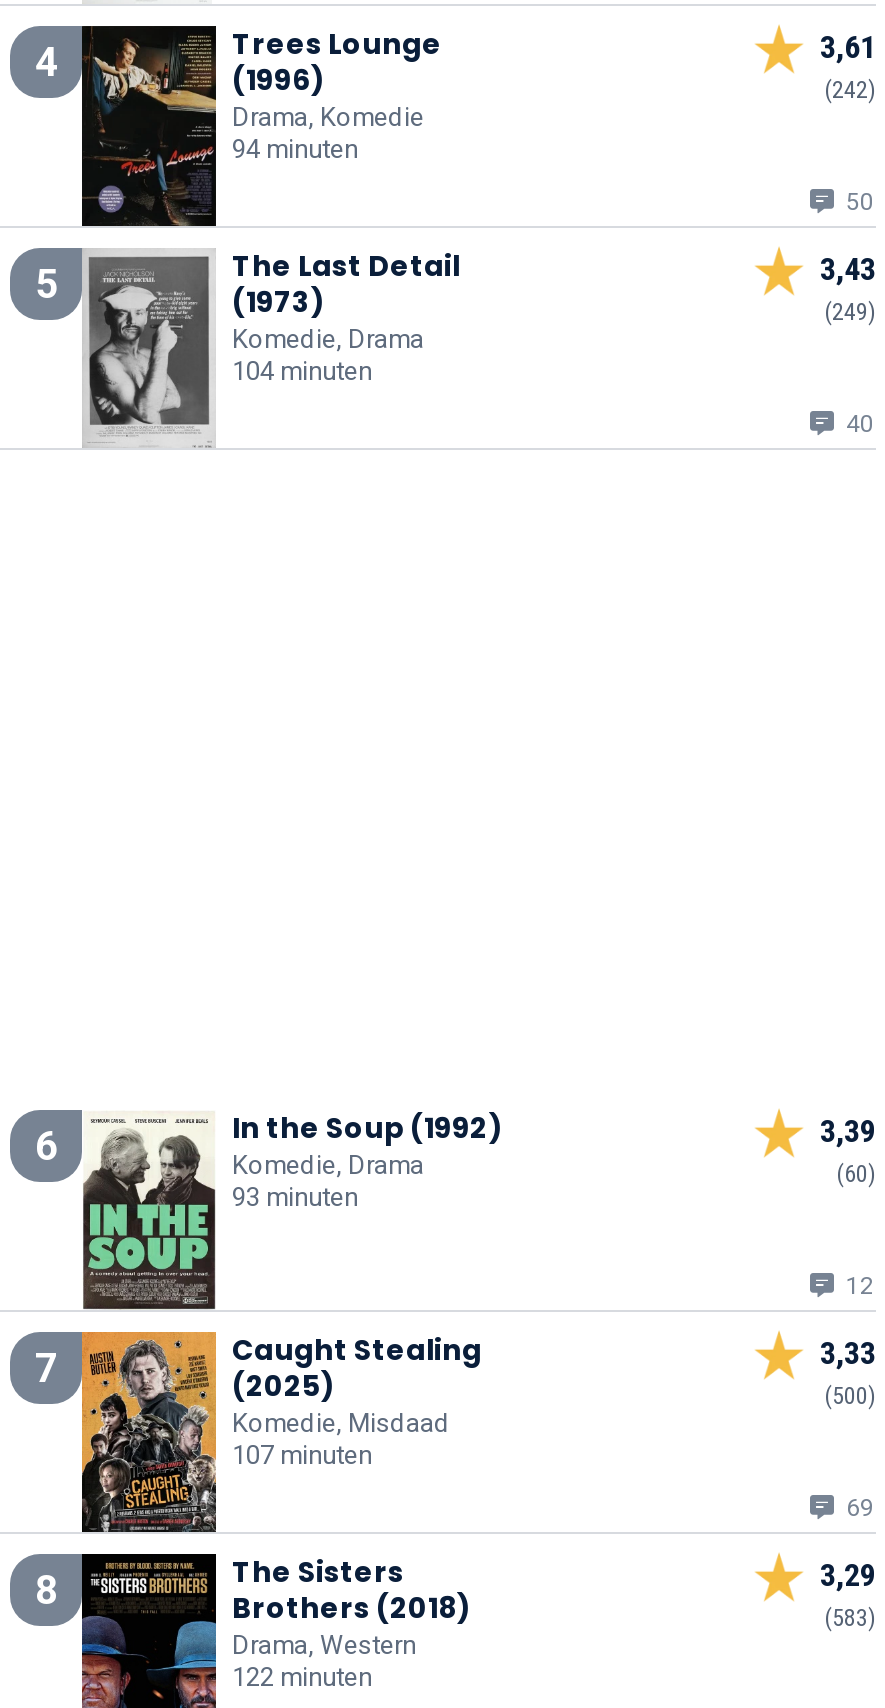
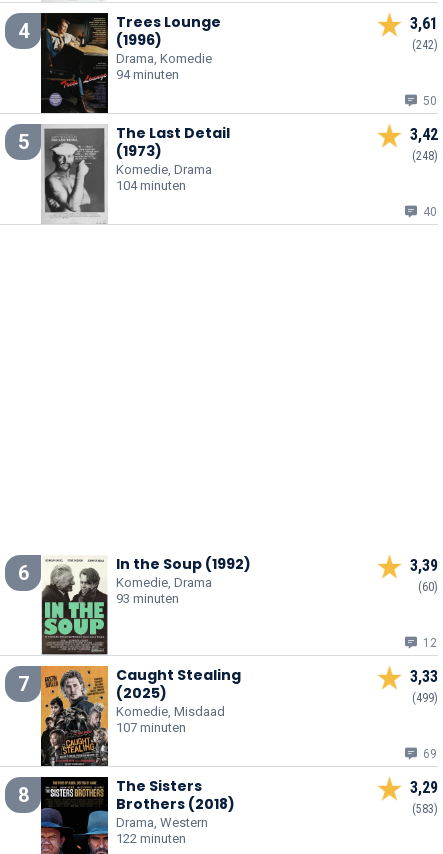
- 3,43
+ 3,42

- (249)
+ (248)

- (500)
+ (499)
